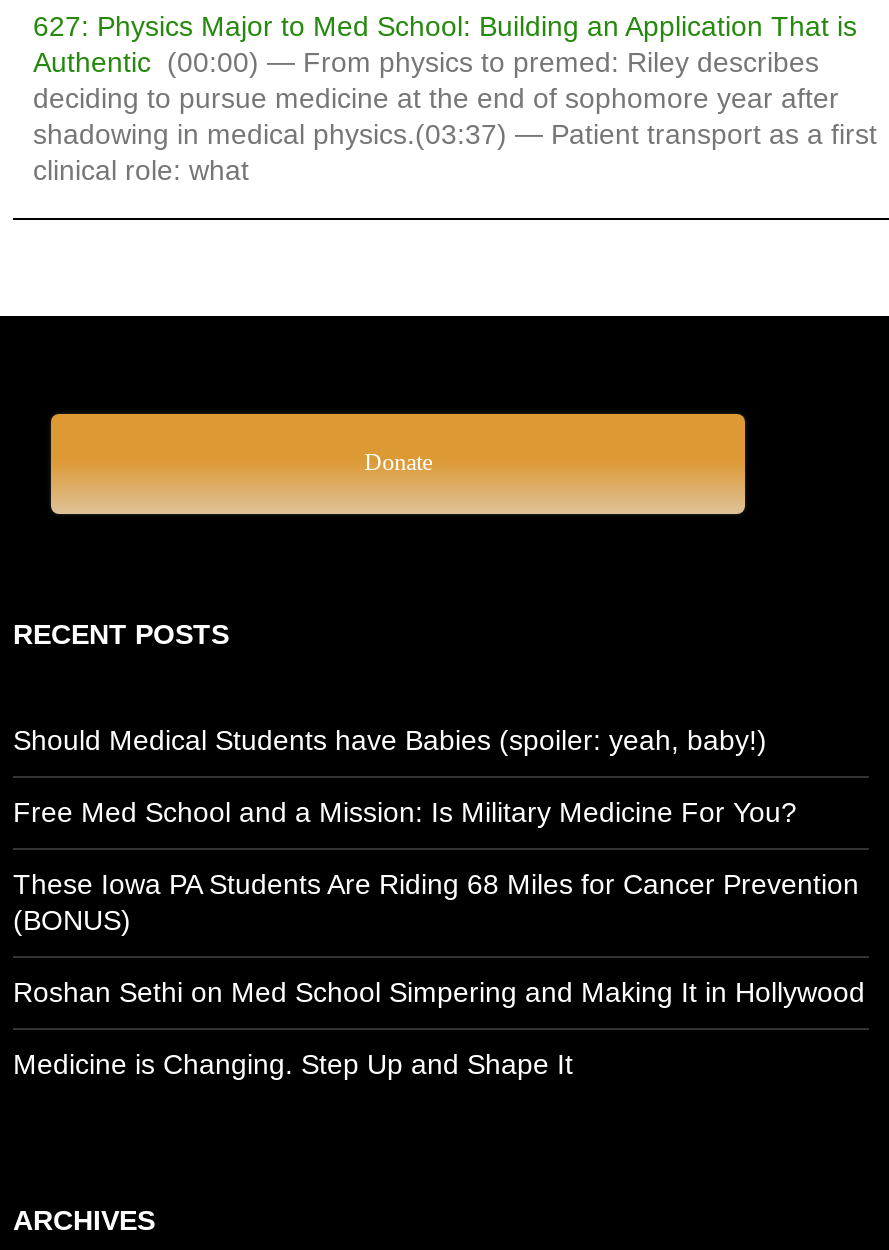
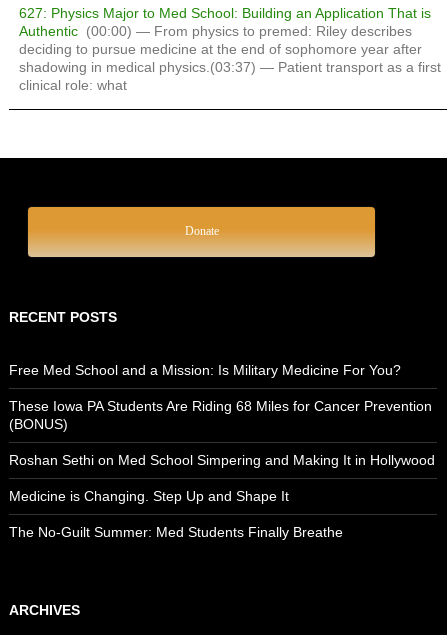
- Should Medical Students have Babies (spoiler: yeah, baby!)

moved up: Free Med School and a Mission: Is Military Medicine For You? | These Iowa PA Students Are Riding 68 Miles for Cancer Prevention | (BONUS) | Roshan Sethi on Med School Simpering and Making It in Hollywood | Medicine is Changing. Step Up and Shape It

+ The No-Guilt Summer: Med Students Finally Breathe
